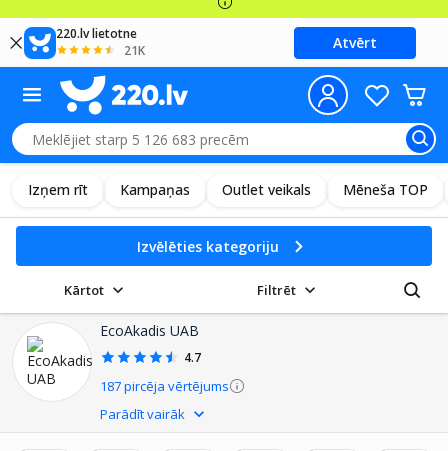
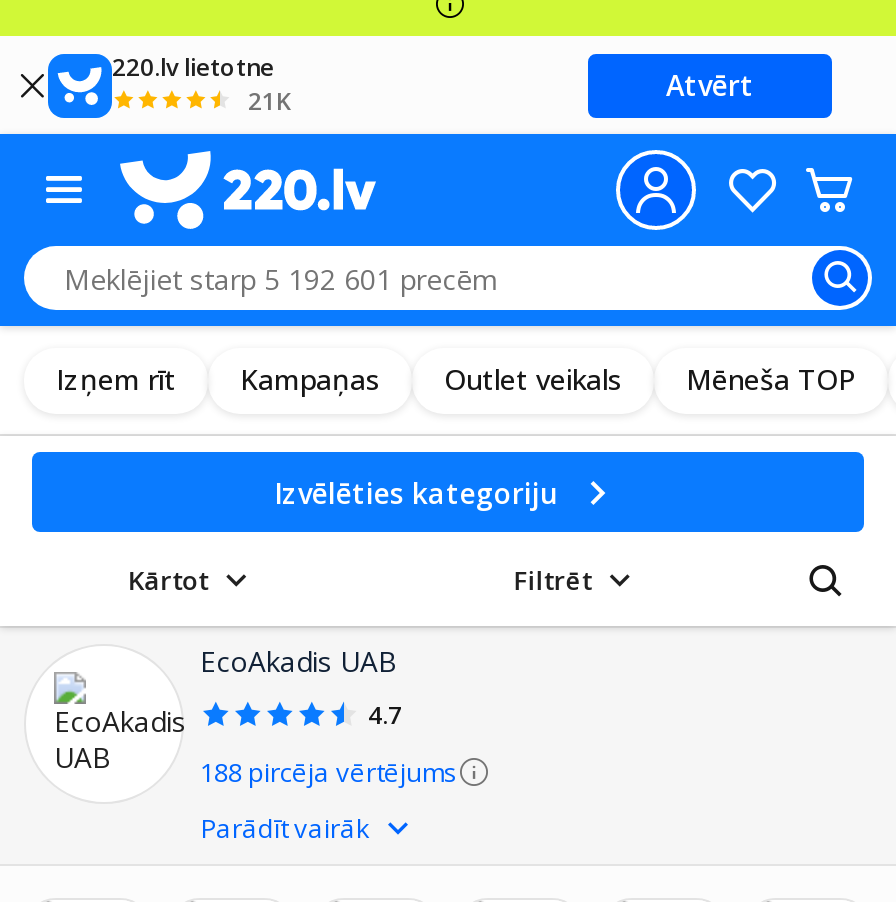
- 187 pircēja vērtējums
+ 188 pircēja vērtējums
